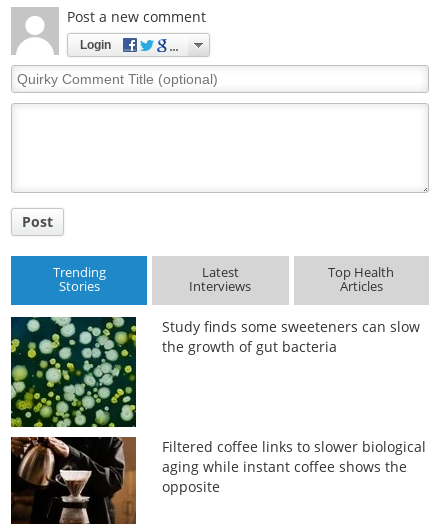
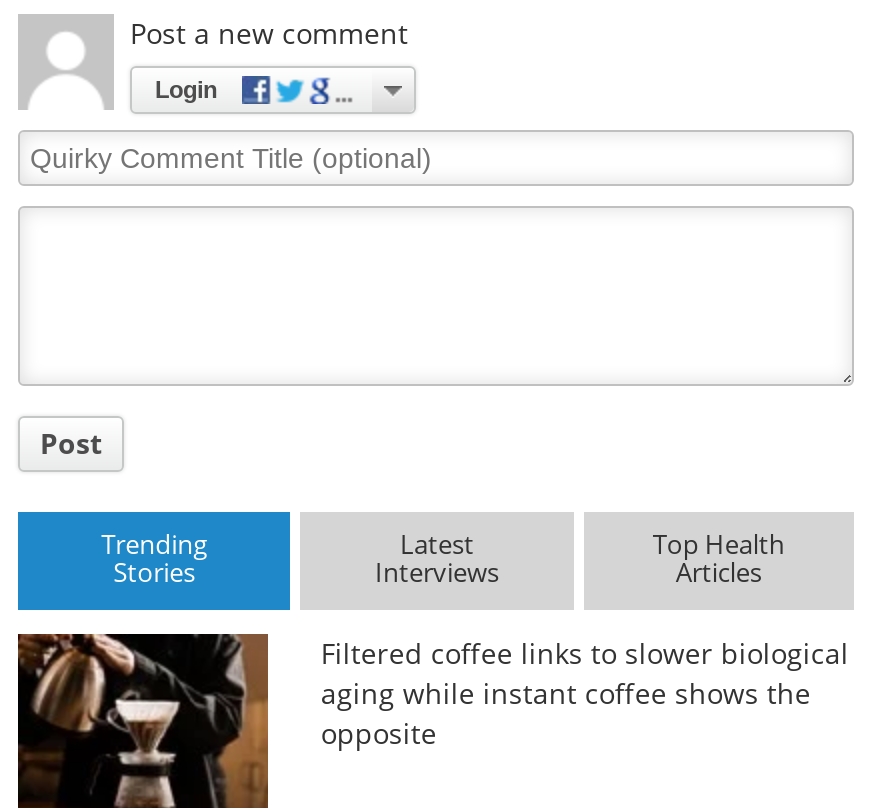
- [image]
- Study finds some sweeteners can slow
- the growth of gut bacteria
